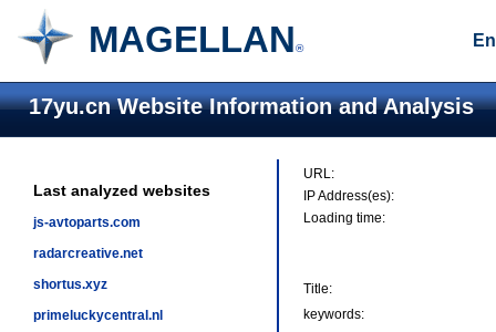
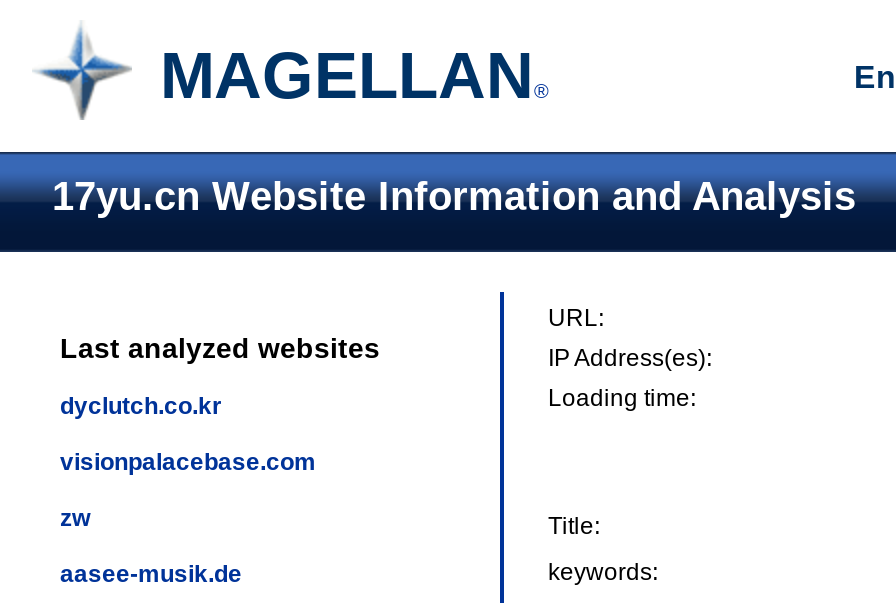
- js-avtoparts.com
+ dyclutch.co.kr

- radarcreative.net
+ visionpalacebase.com

- shortus.xyz
+ zw

- primeluckycentral.nl
+ aasee-musik.de
